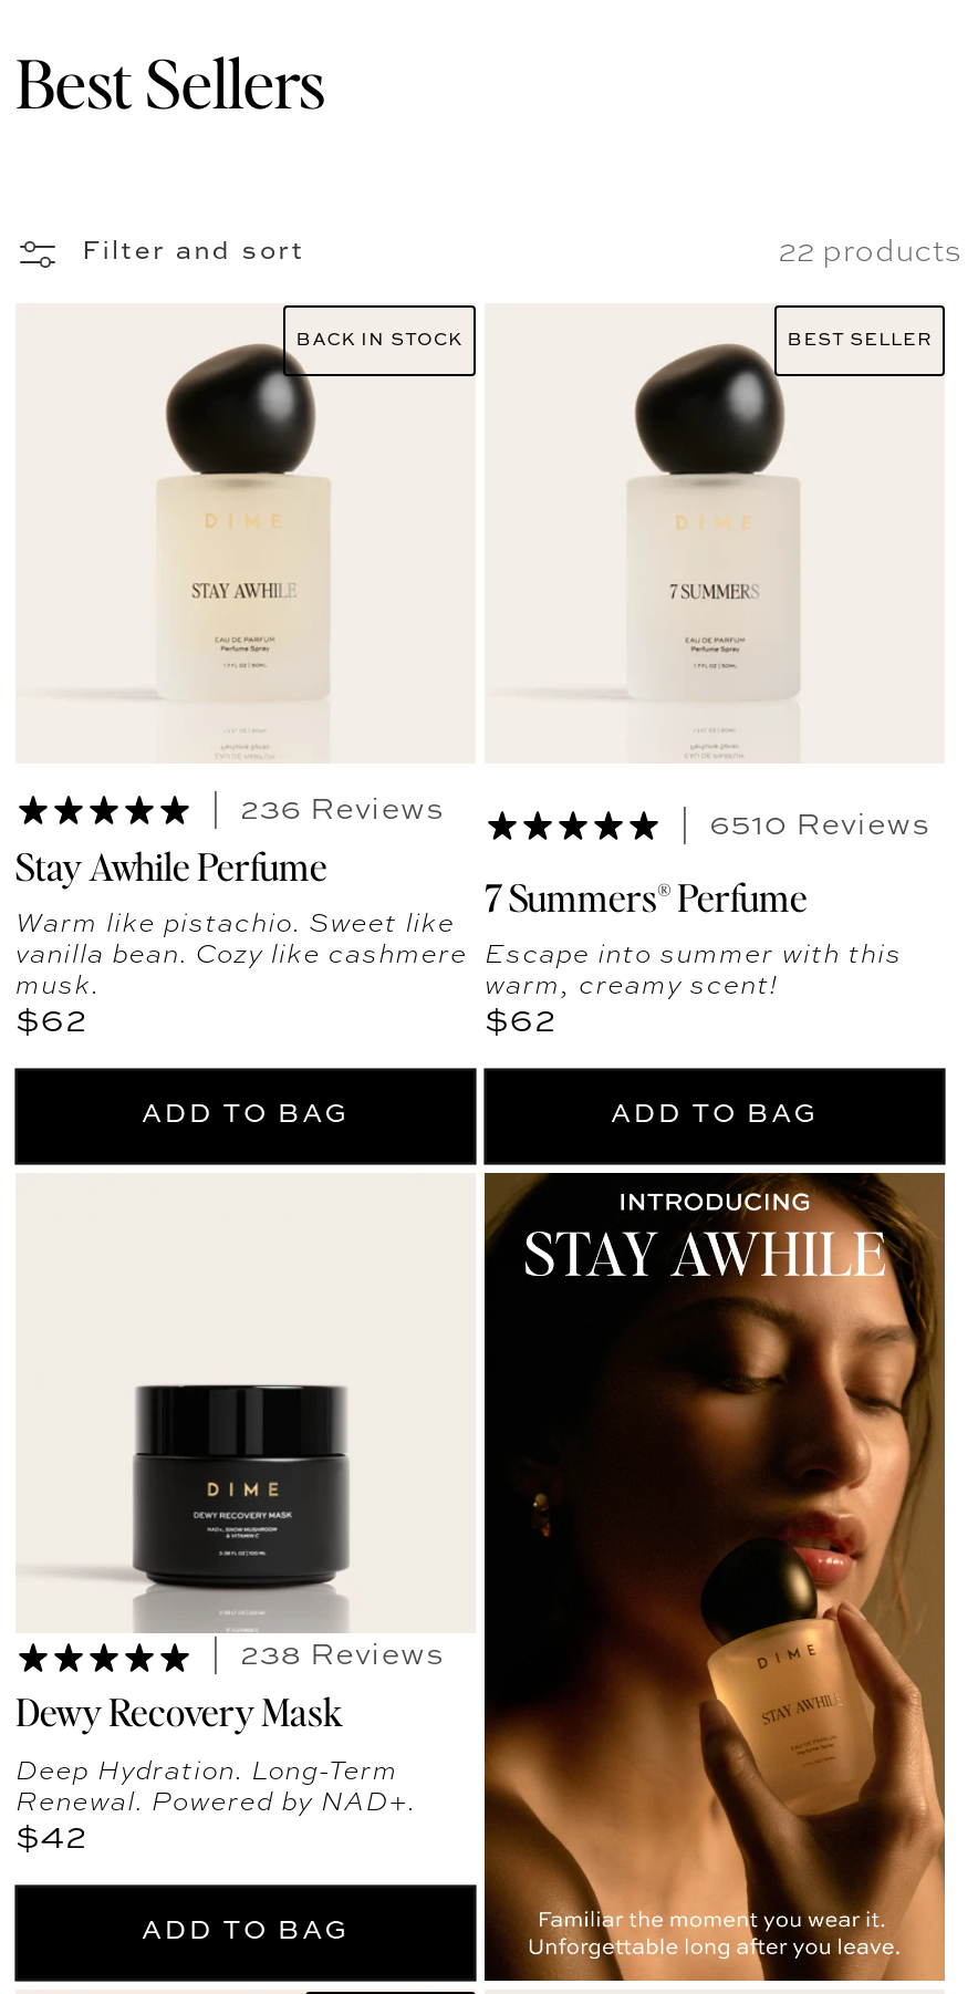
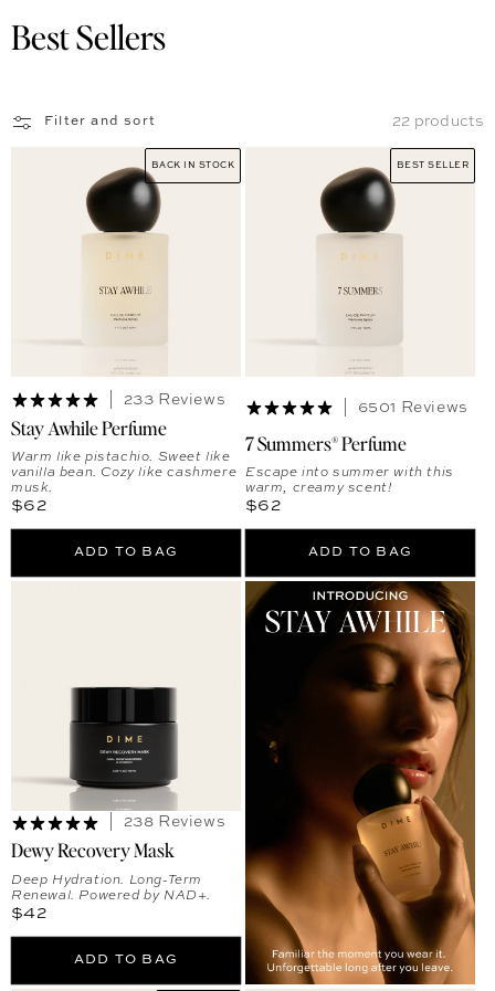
- 236 Reviews
+ 233 Reviews

- 6510 Reviews
+ 6501 Reviews
